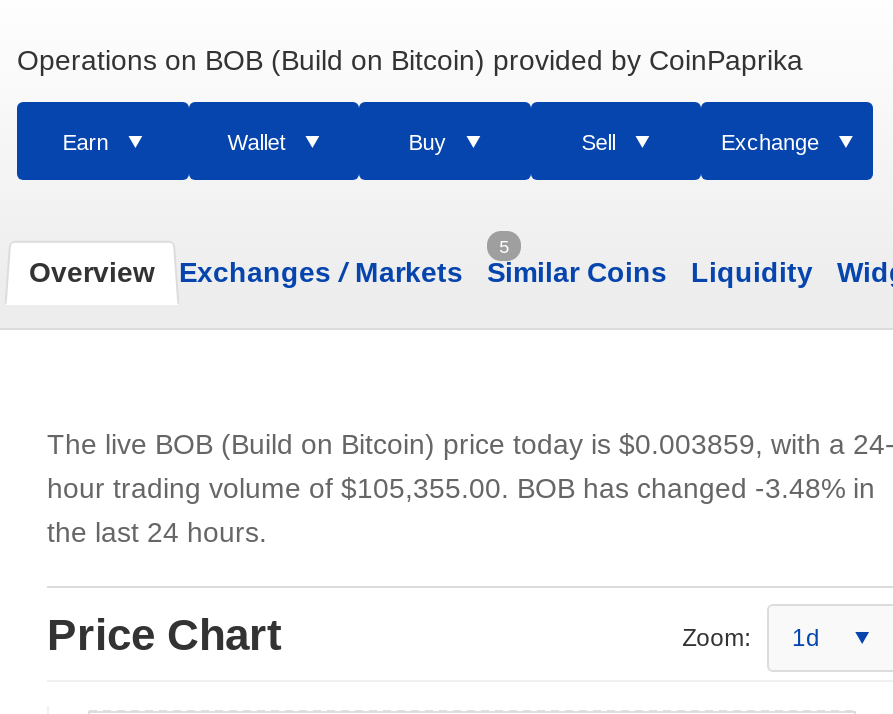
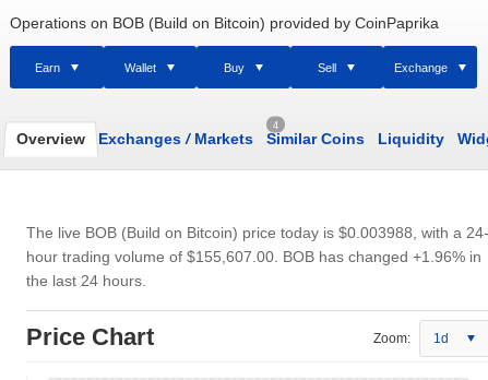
- 5
+ 4

- The live BOB (Build on Bitcoin) price today is $0.003859, with a 24-
+ The live BOB (Build on Bitcoin) price today is $0.003988, with a 24-

- hour trading volume of $105,355.00. BOB has changed -3.48% in
+ hour trading volume of $155,607.00. BOB has changed +1.96% in
